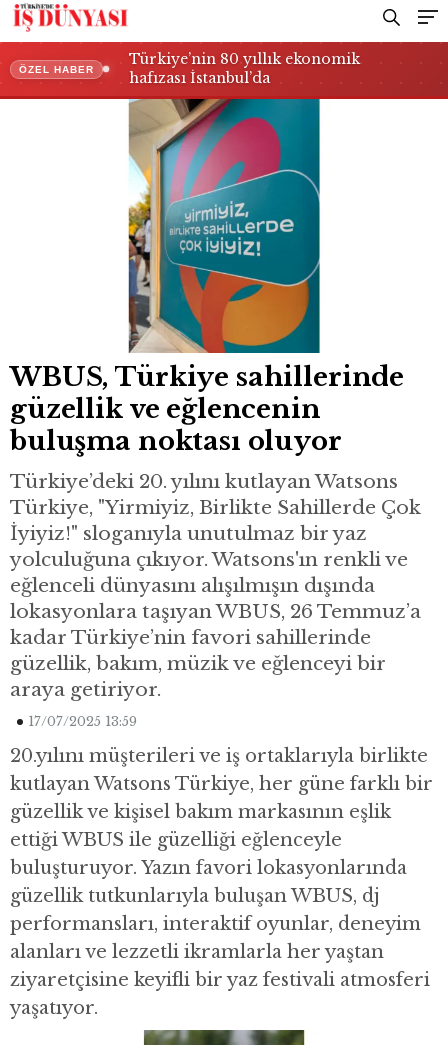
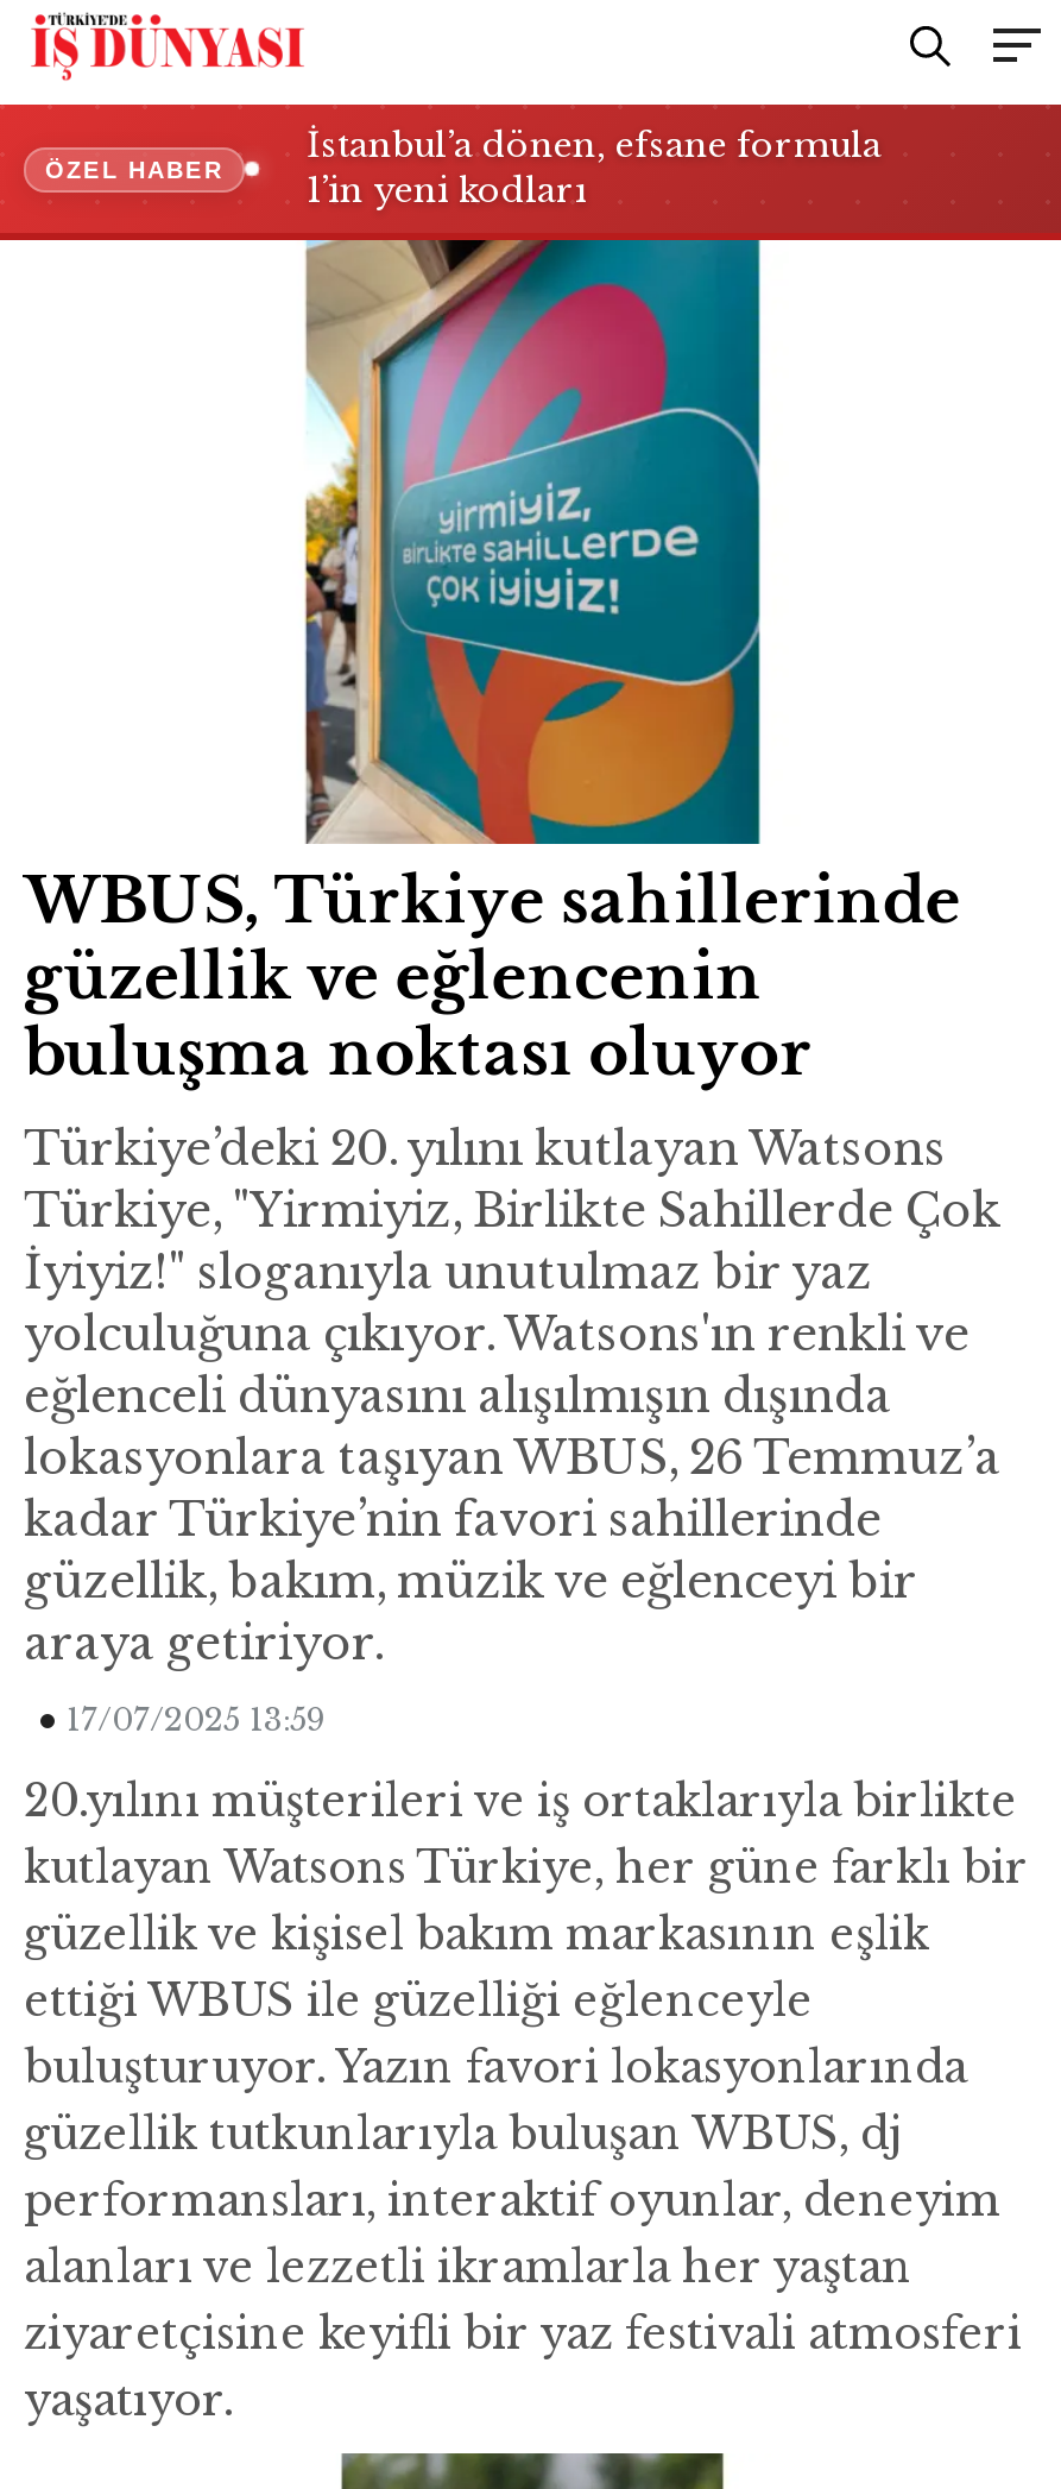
- Türkiye’nin 80 yıllık ekonomik
- hafızası İstanbul’da
+ İstanbul’a dönen, efsane formula
+ 1’in yeni kodları
